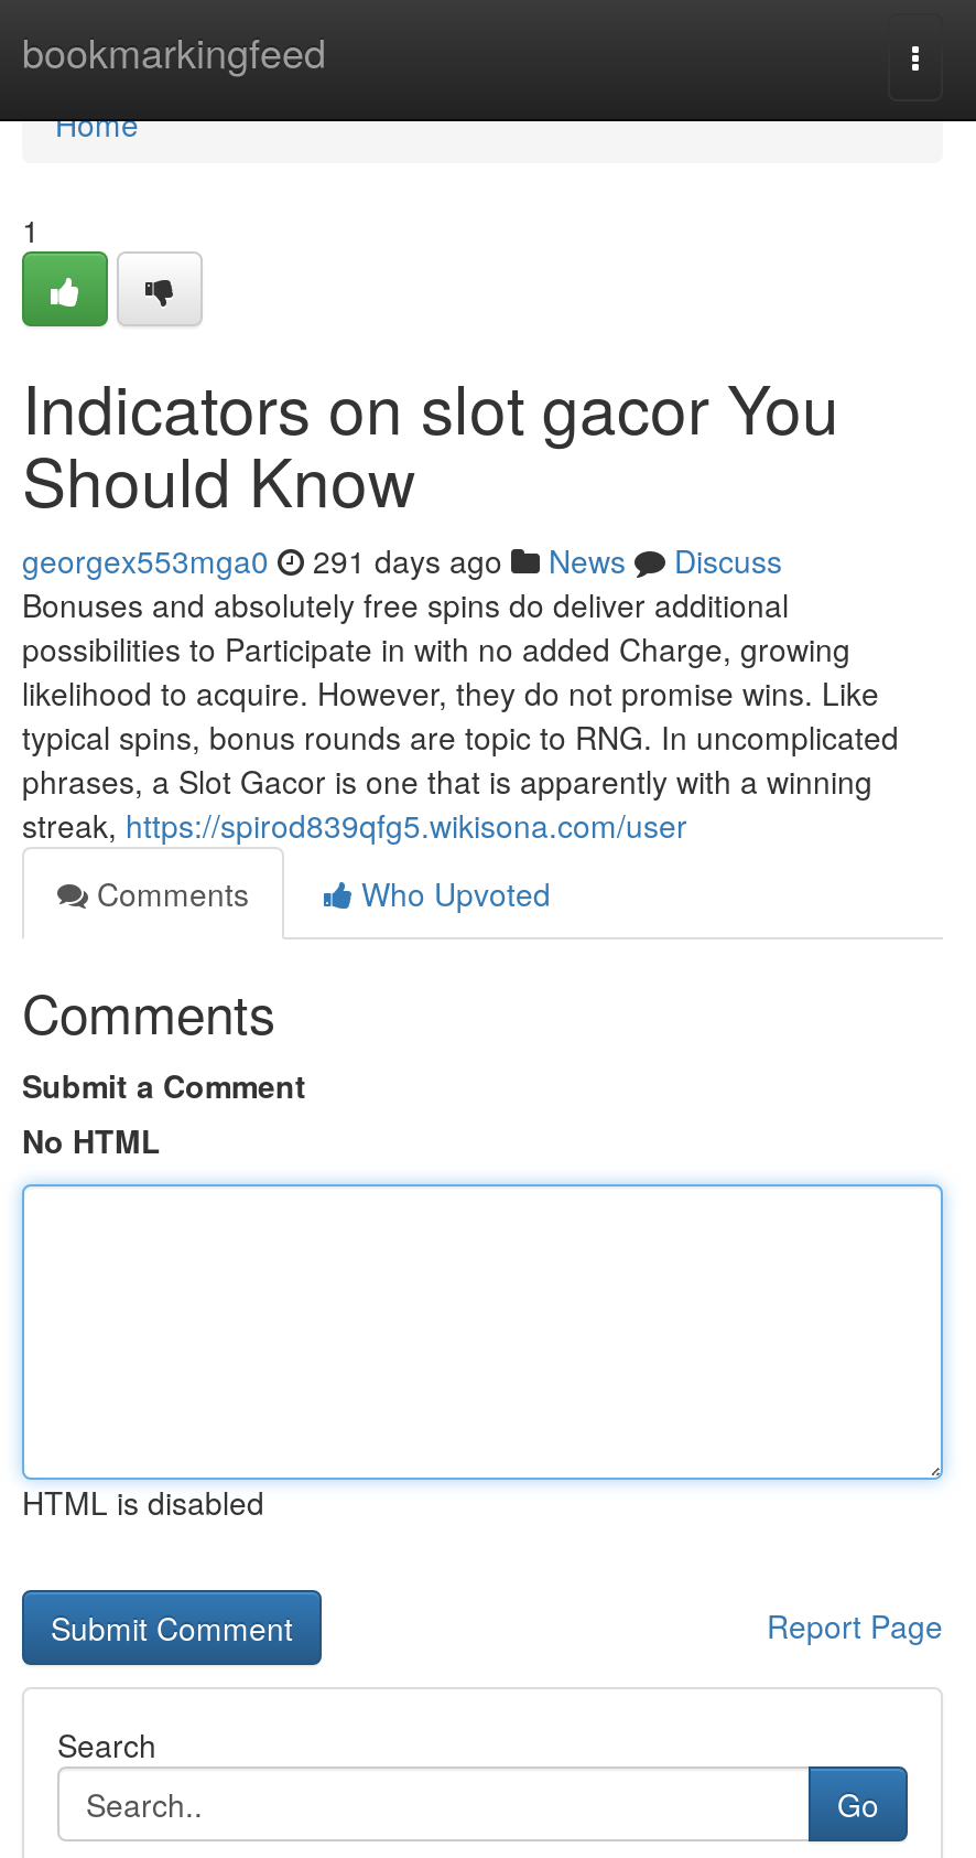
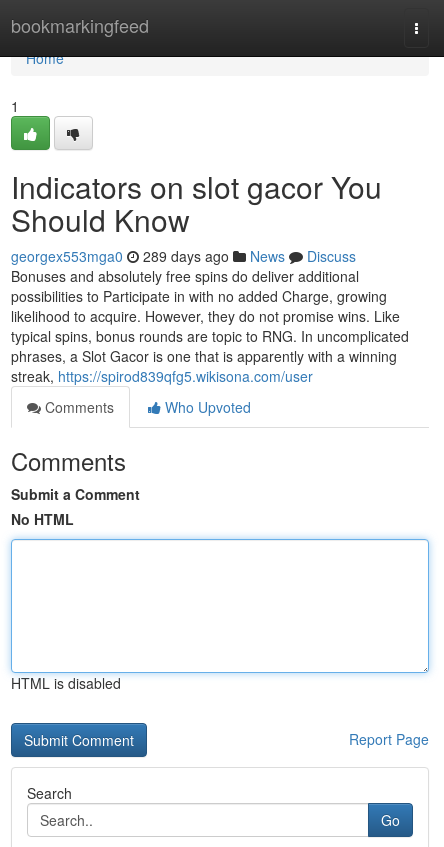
- georgex553mga0 291 days ago News Discuss
+ georgex553mga0 289 days ago News Discuss
